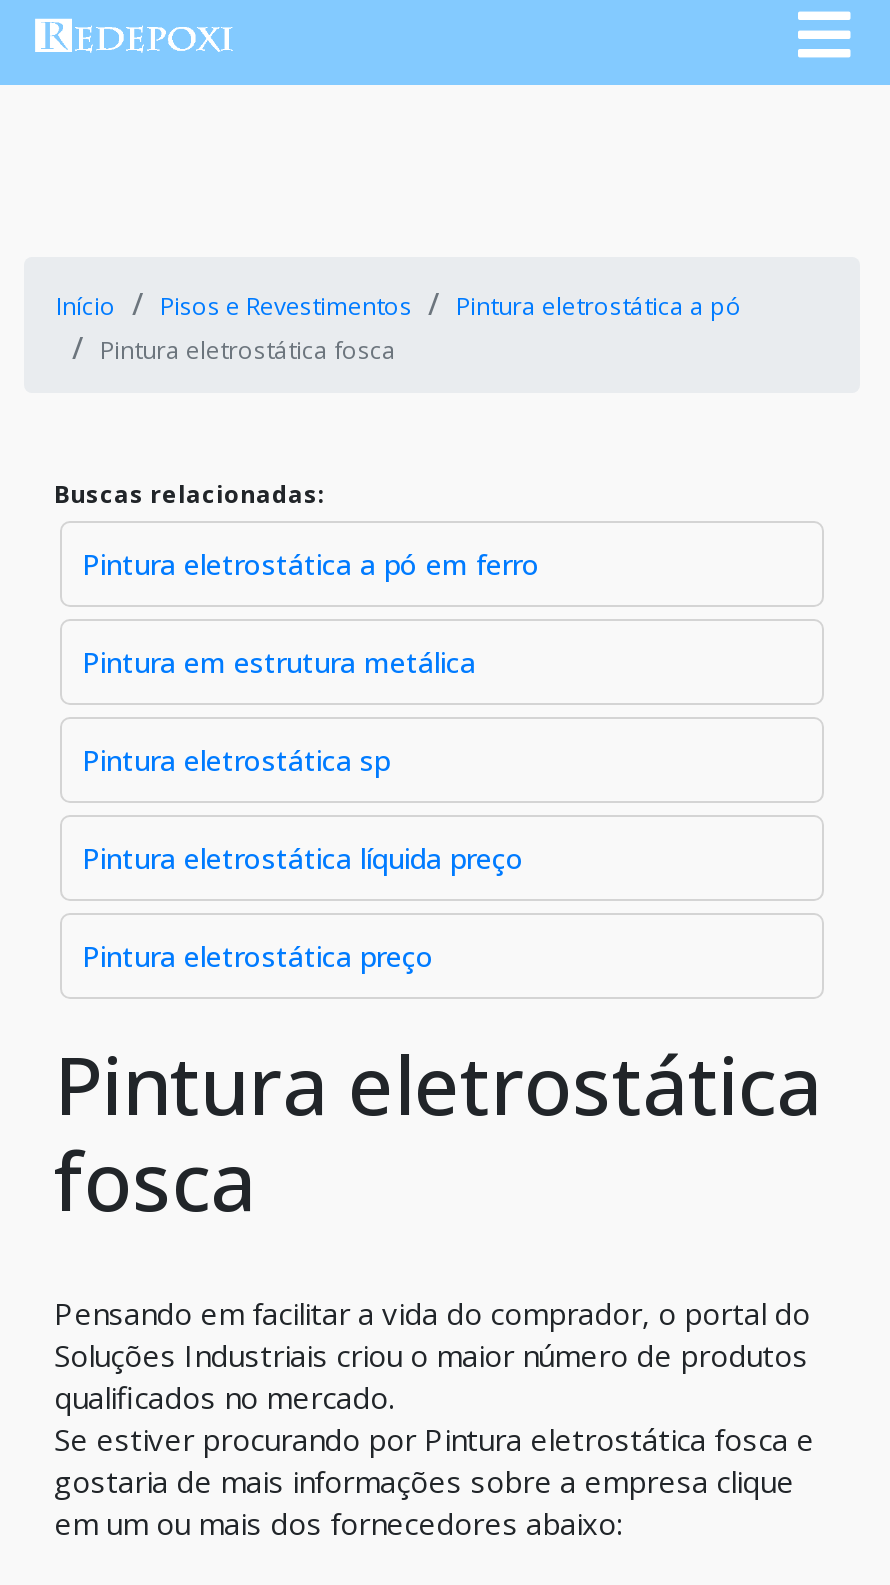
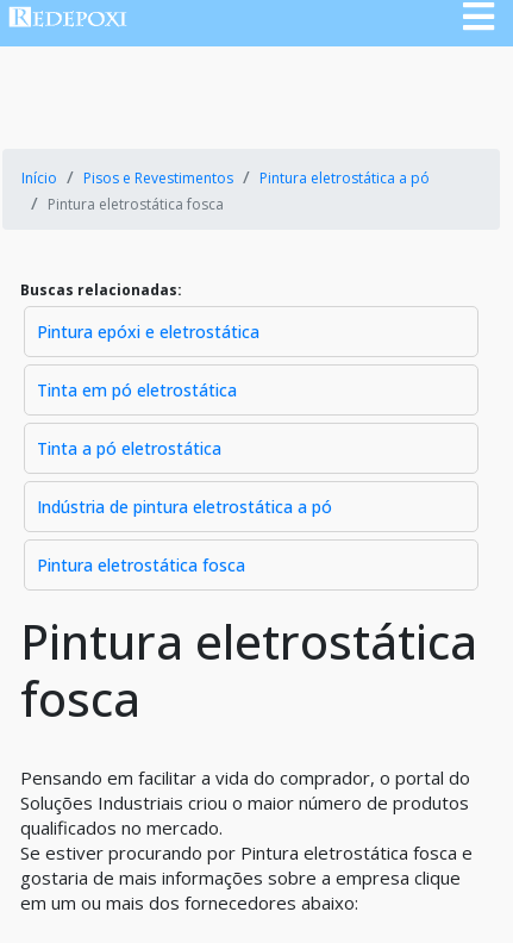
- Pintura eletrostática a pó em ferro
+ Pintura epóxi e eletrostática

- Pintura em estrutura metálica
+ Tinta em pó eletrostática

- Pintura eletrostática sp
+ Tinta a pó eletrostática

- Pintura eletrostática líquida preço
+ Indústria de pintura eletrostática a pó

- Pintura eletrostática preço
+ Pintura eletrostática fosca
